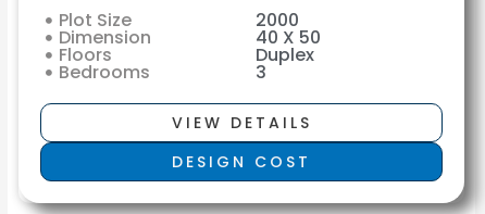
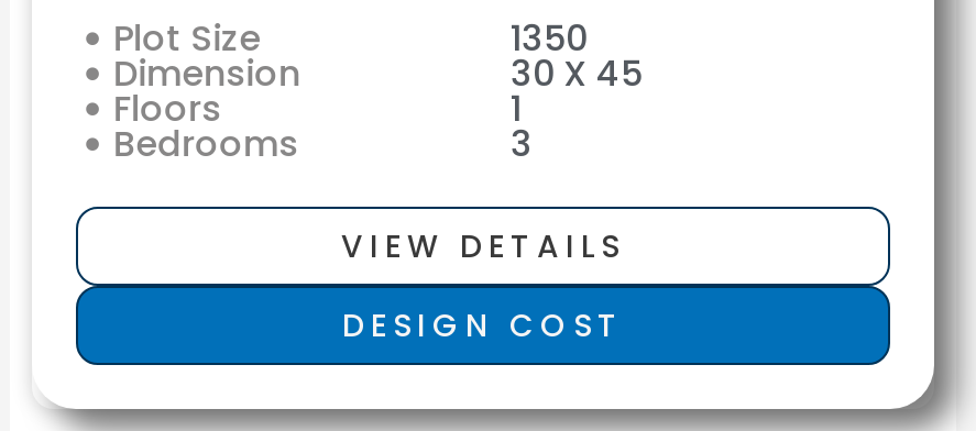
- 2000
+ 1350

- 40 X 50
+ 30 X 45

- Duplex
+ 1
